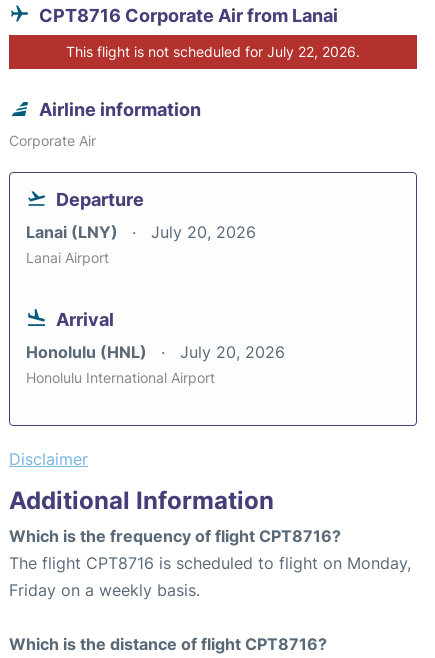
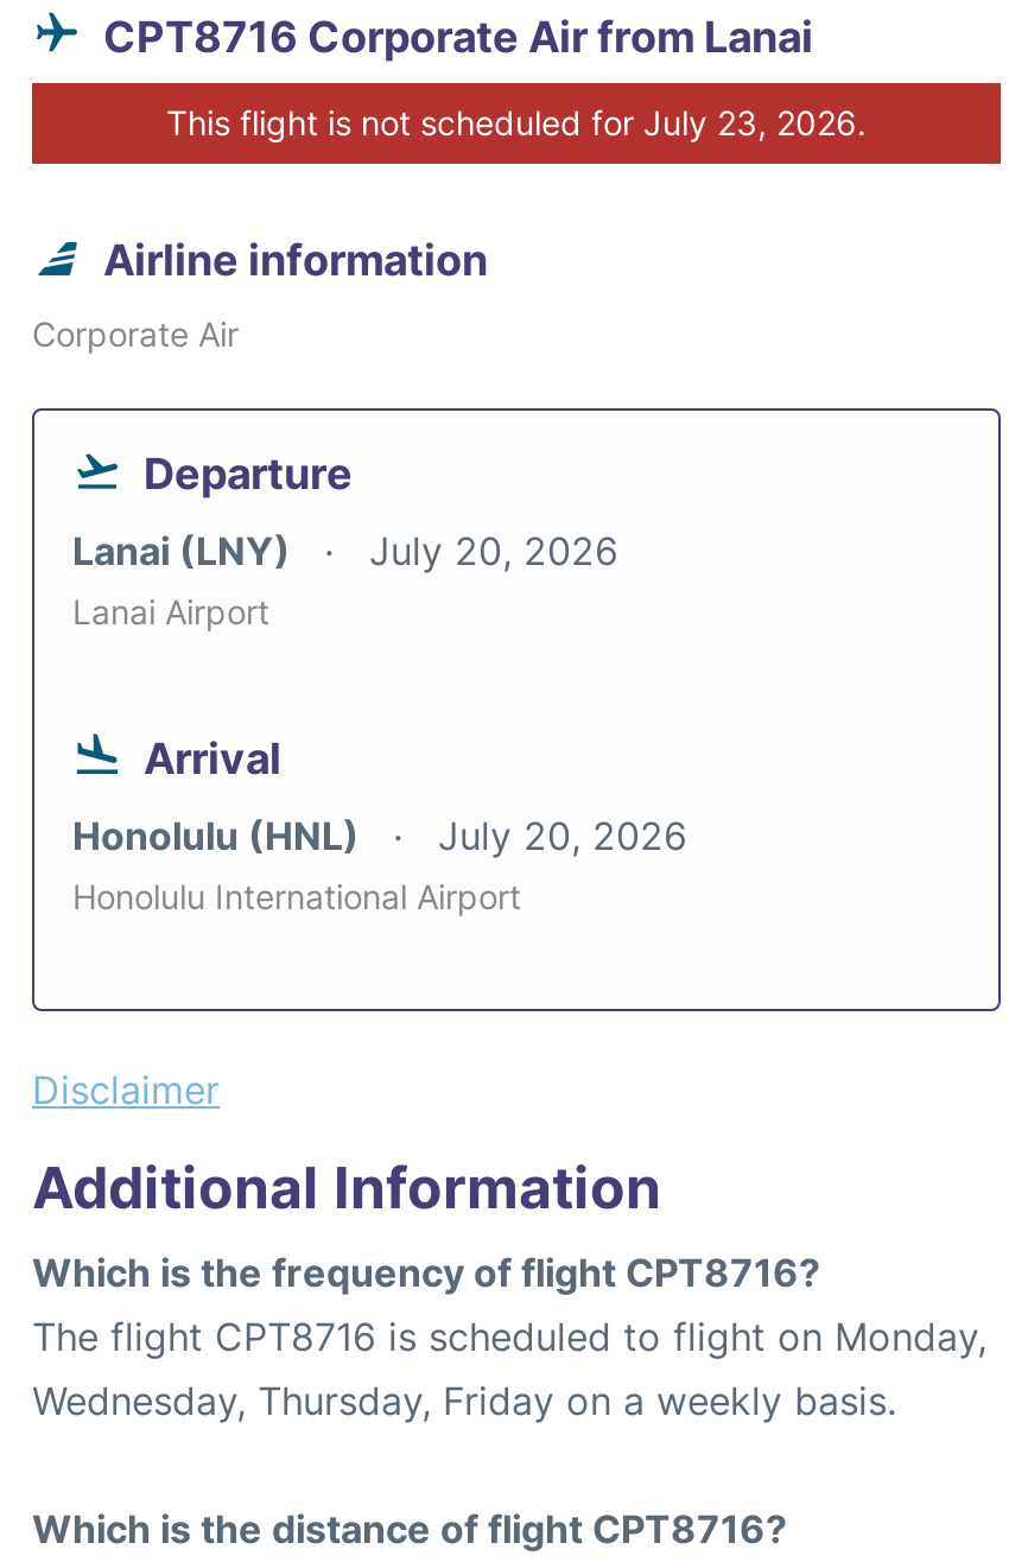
- This flight is not scheduled for July 22, 2026.
+ This flight is not scheduled for July 23, 2026.

- Friday on a weekly basis.
+ Wednesday, Thursday, Friday on a weekly basis.
